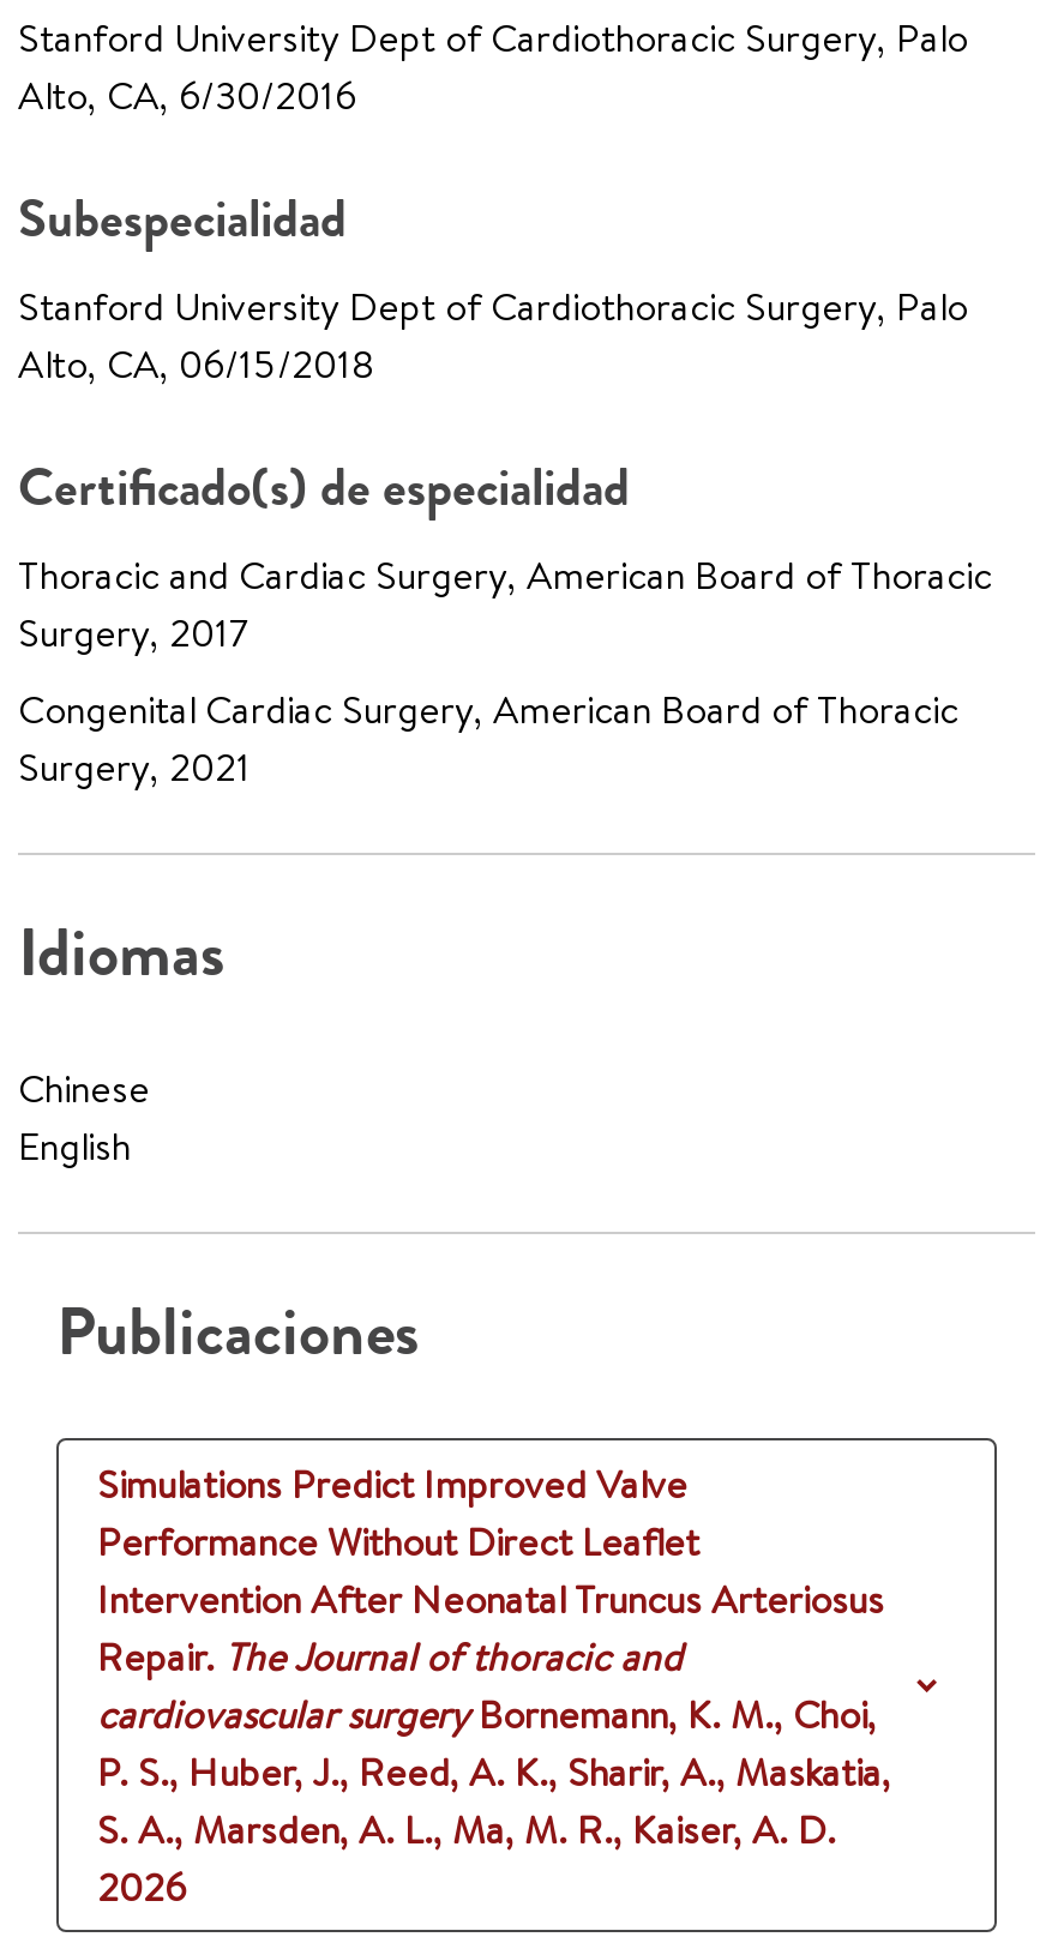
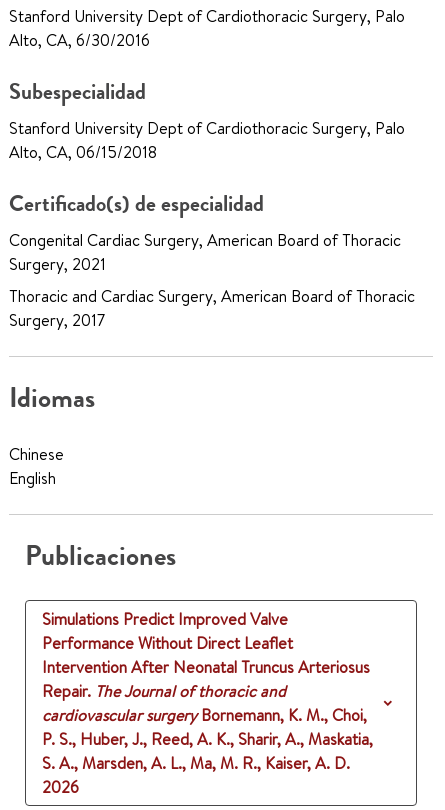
moved down: Thoracic and Cardiac Surgery, American Board of Thoracic | Surgery, 2017

moved up: Congenital Cardiac Surgery, American Board of Thoracic | Surgery, 2021
